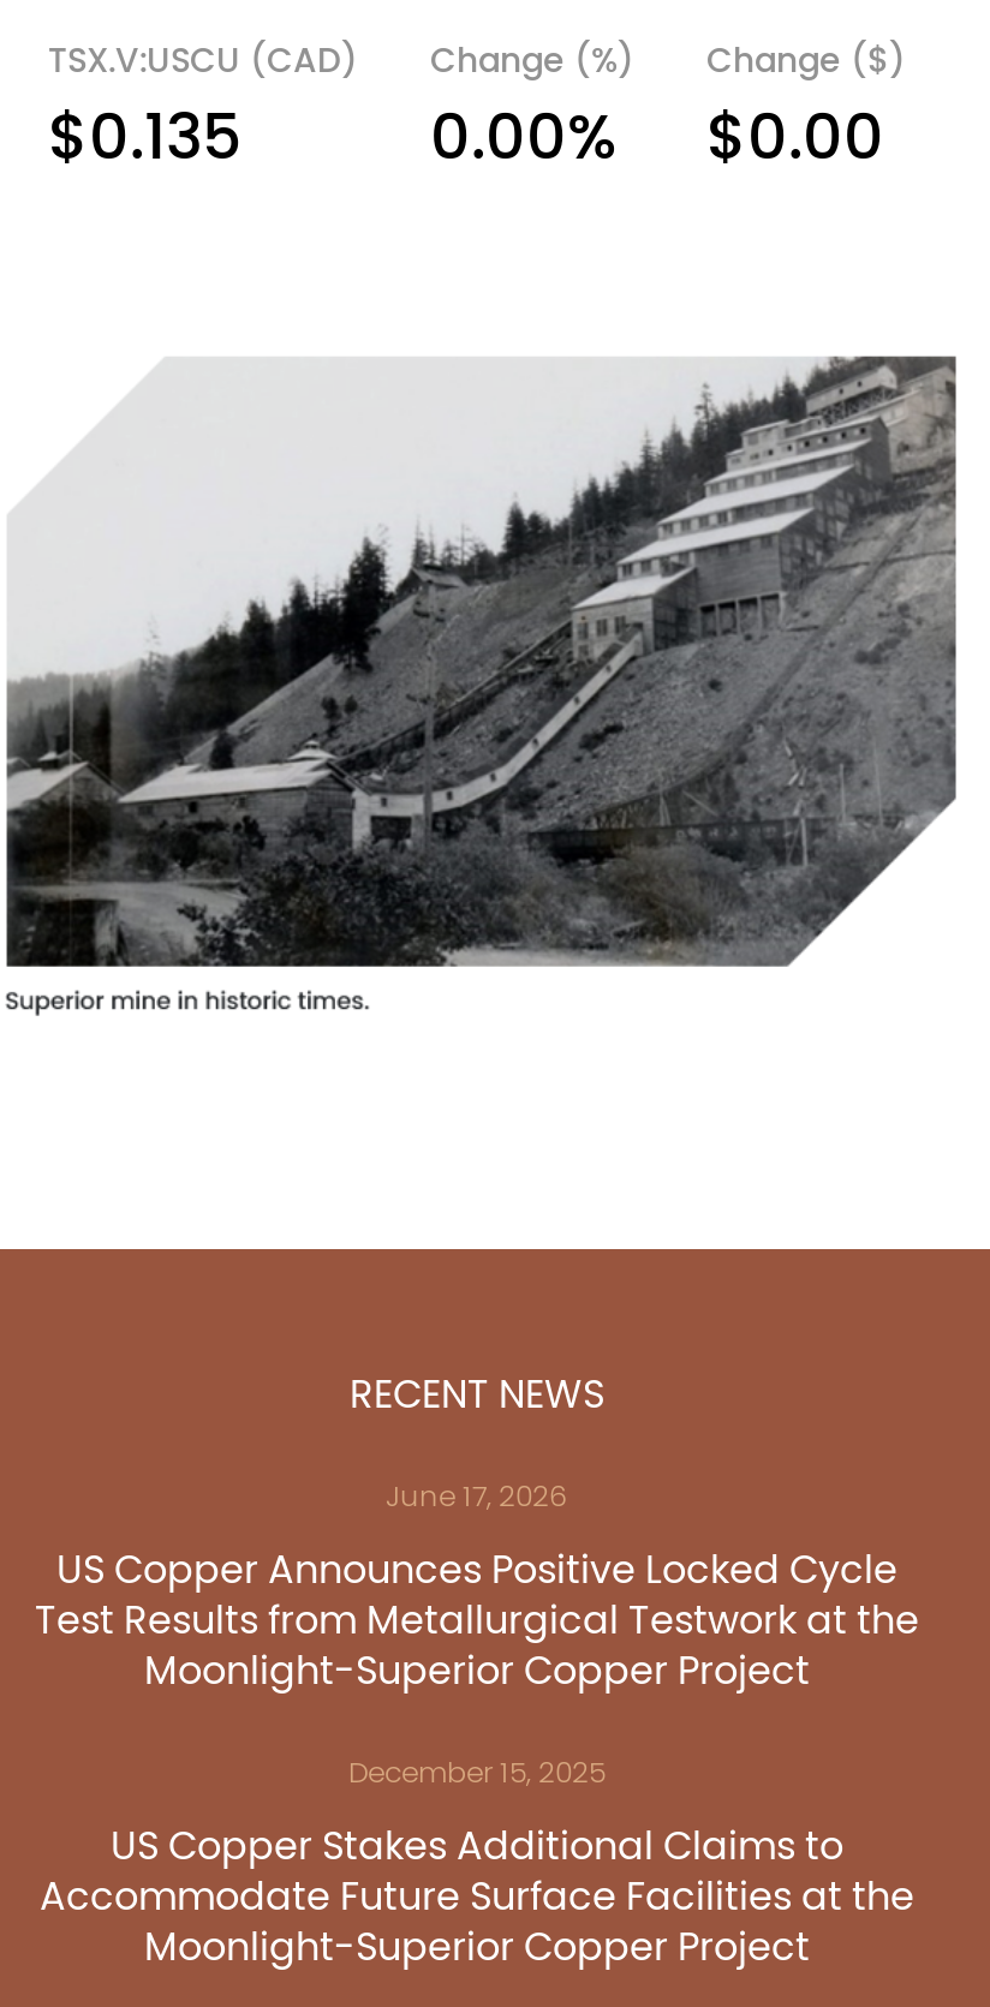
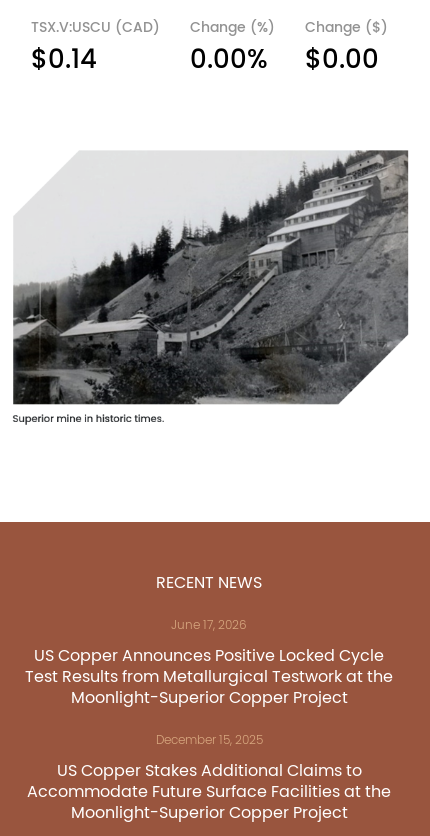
- $0.135
+ $0.14
